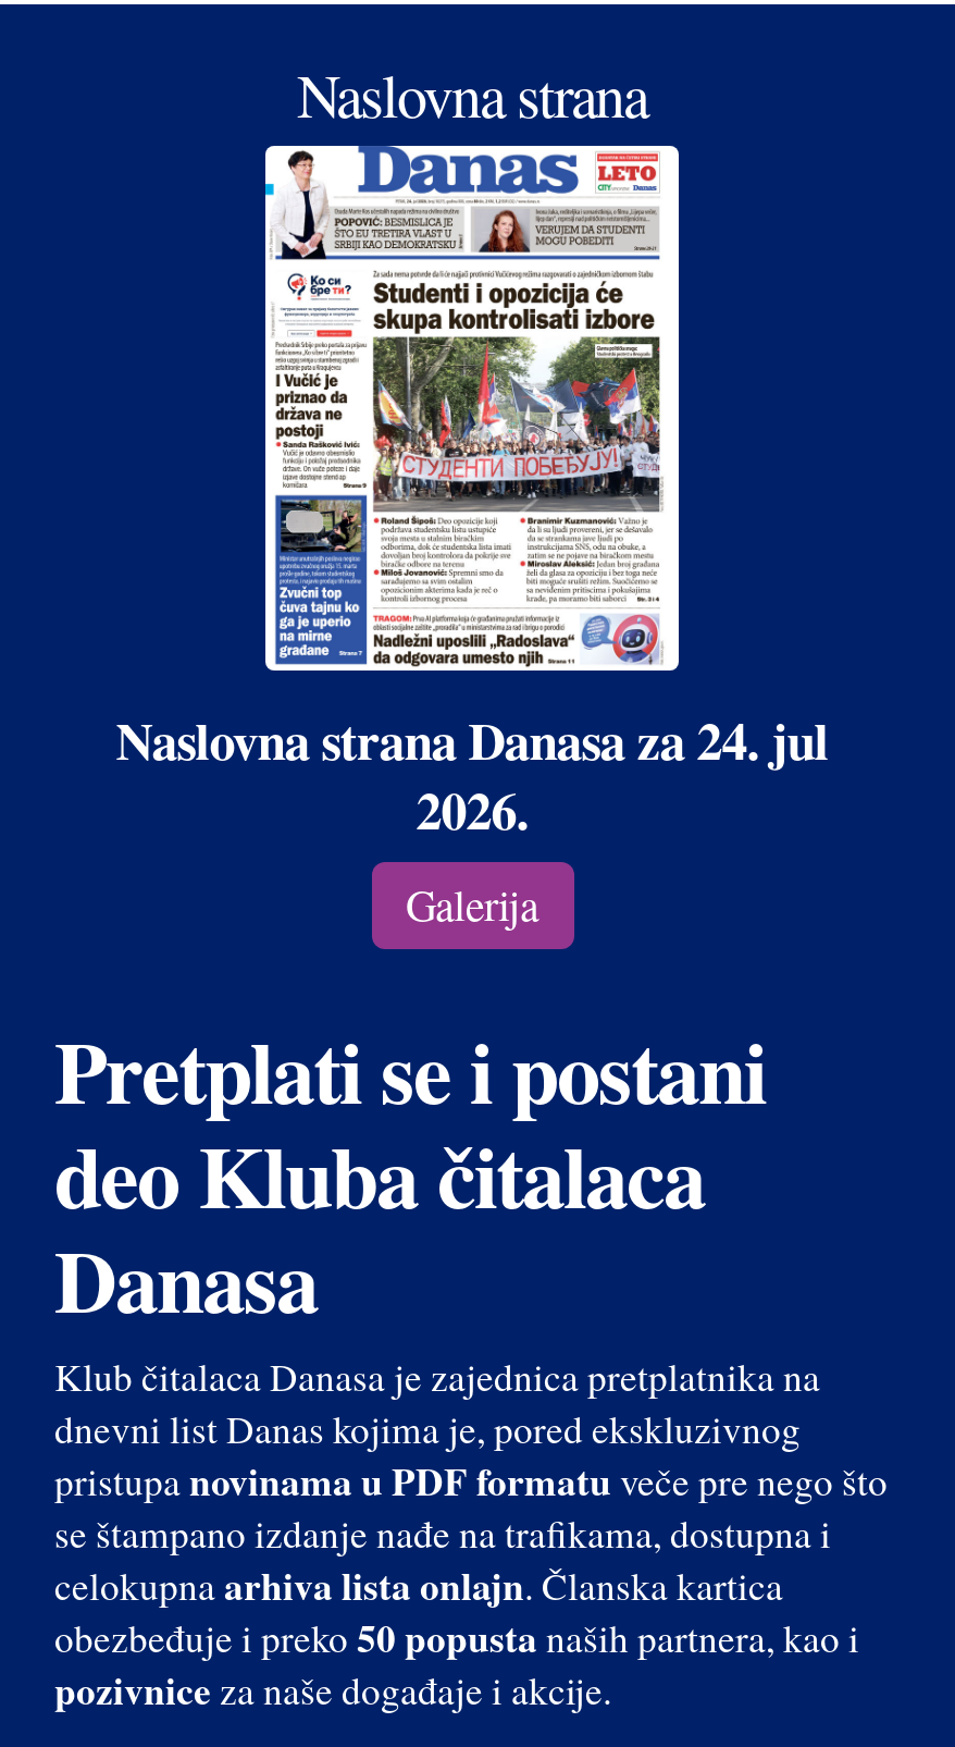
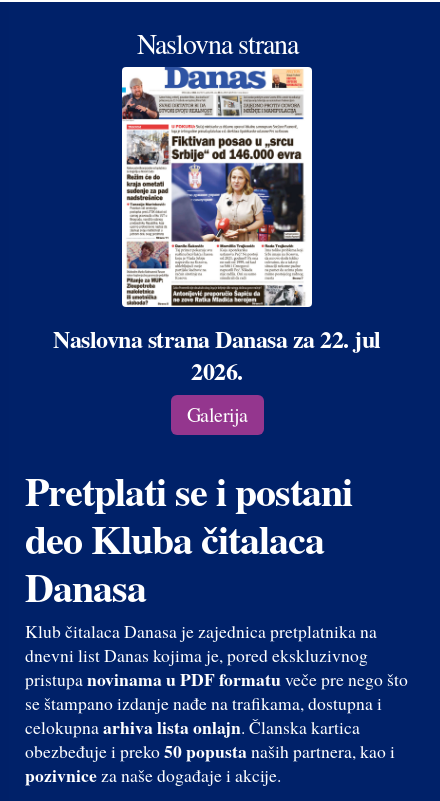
- [image]
- Naslovna strana Danasa za 24. jul
+ [image]
+ Naslovna strana Danasa za 22. jul
